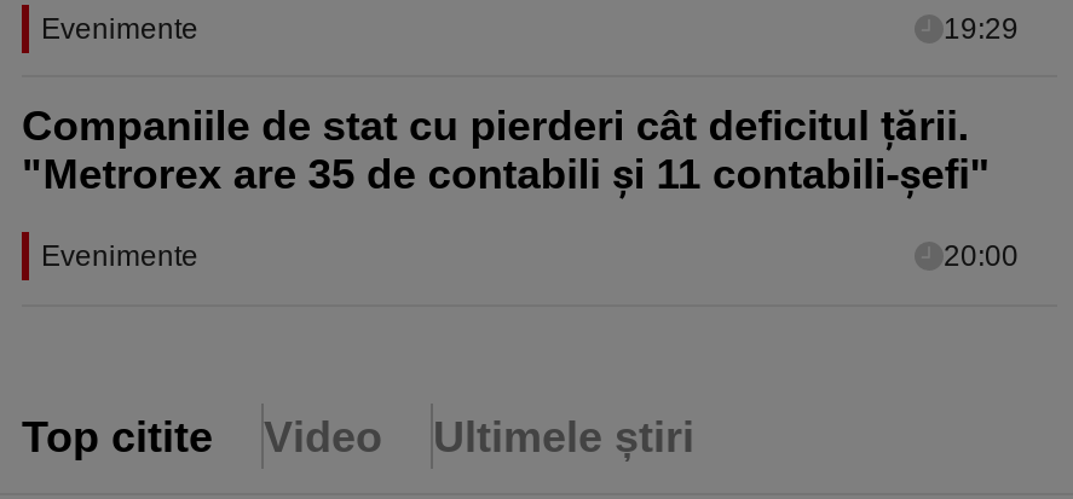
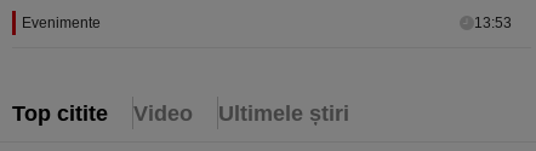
- 19:29
- Companiile de stat cu pierderi cât deficitul țării.
- "Metrorex are 35 de contabili și 11 contabili-șefi"
- Evenimente
- 20:00
+ 13:53
